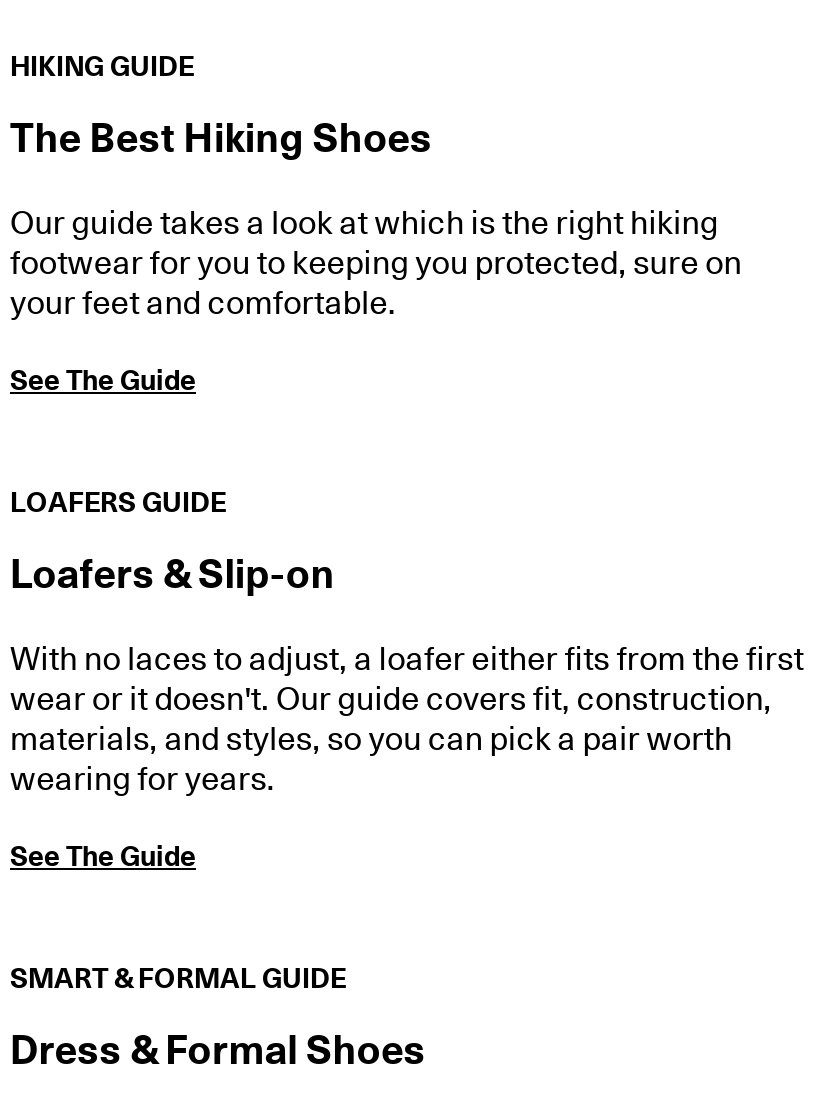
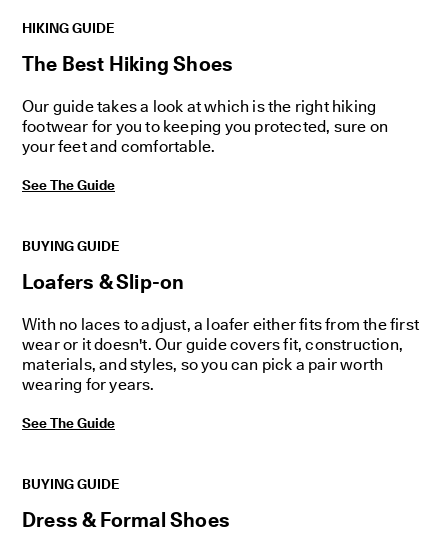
- LOAFERS GUIDE
+ BUYING GUIDE

- SMART & FORMAL GUIDE
+ BUYING GUIDE
